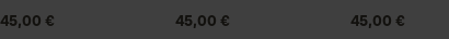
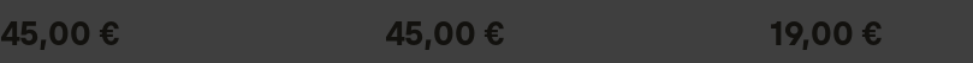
- 45,00 €
+ 19,00 €
